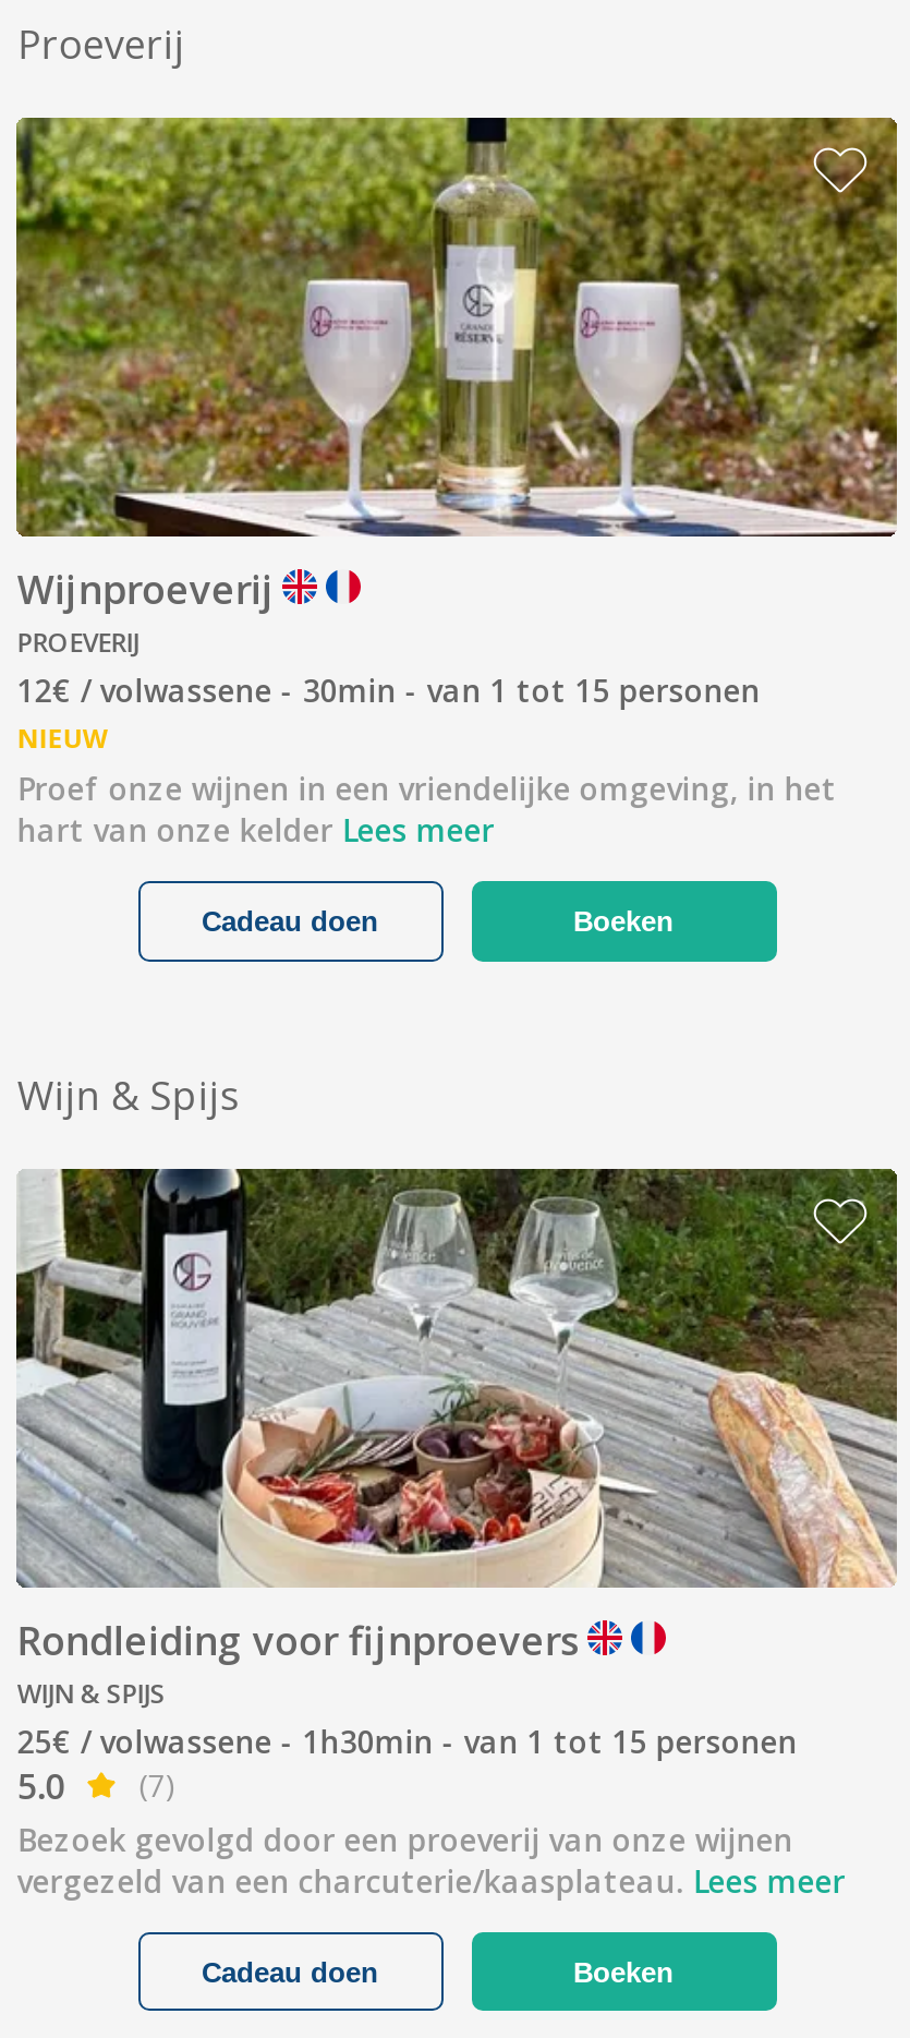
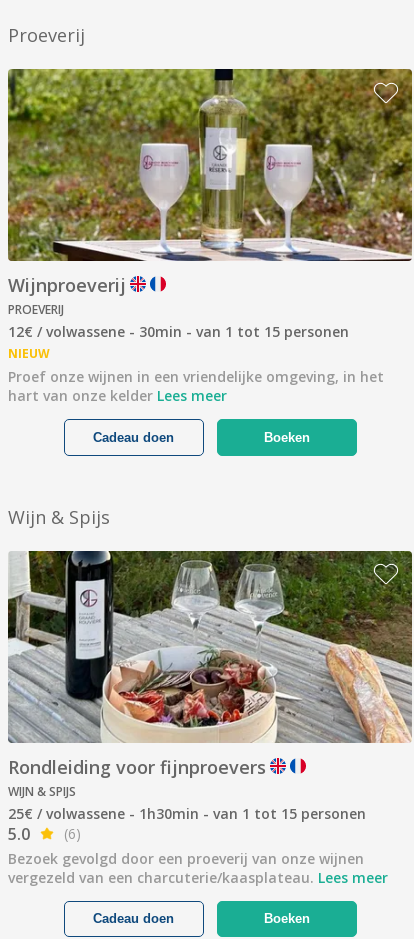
- 5.0 (7)
+ 5.0 (6)
